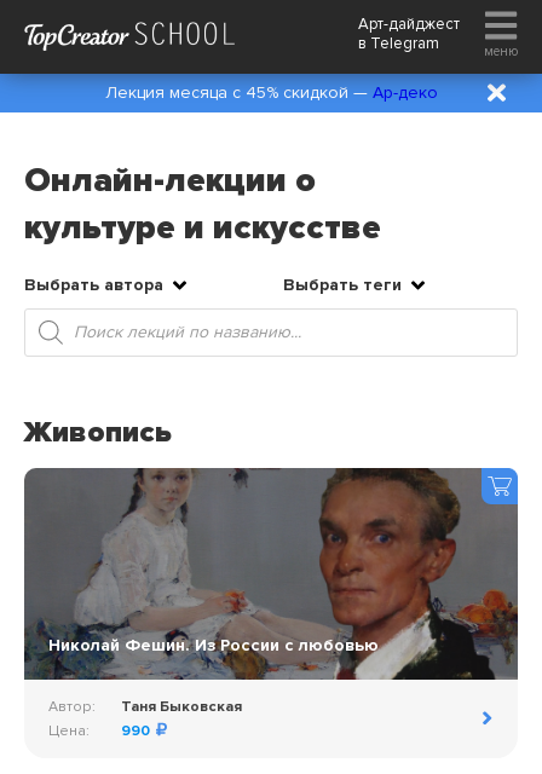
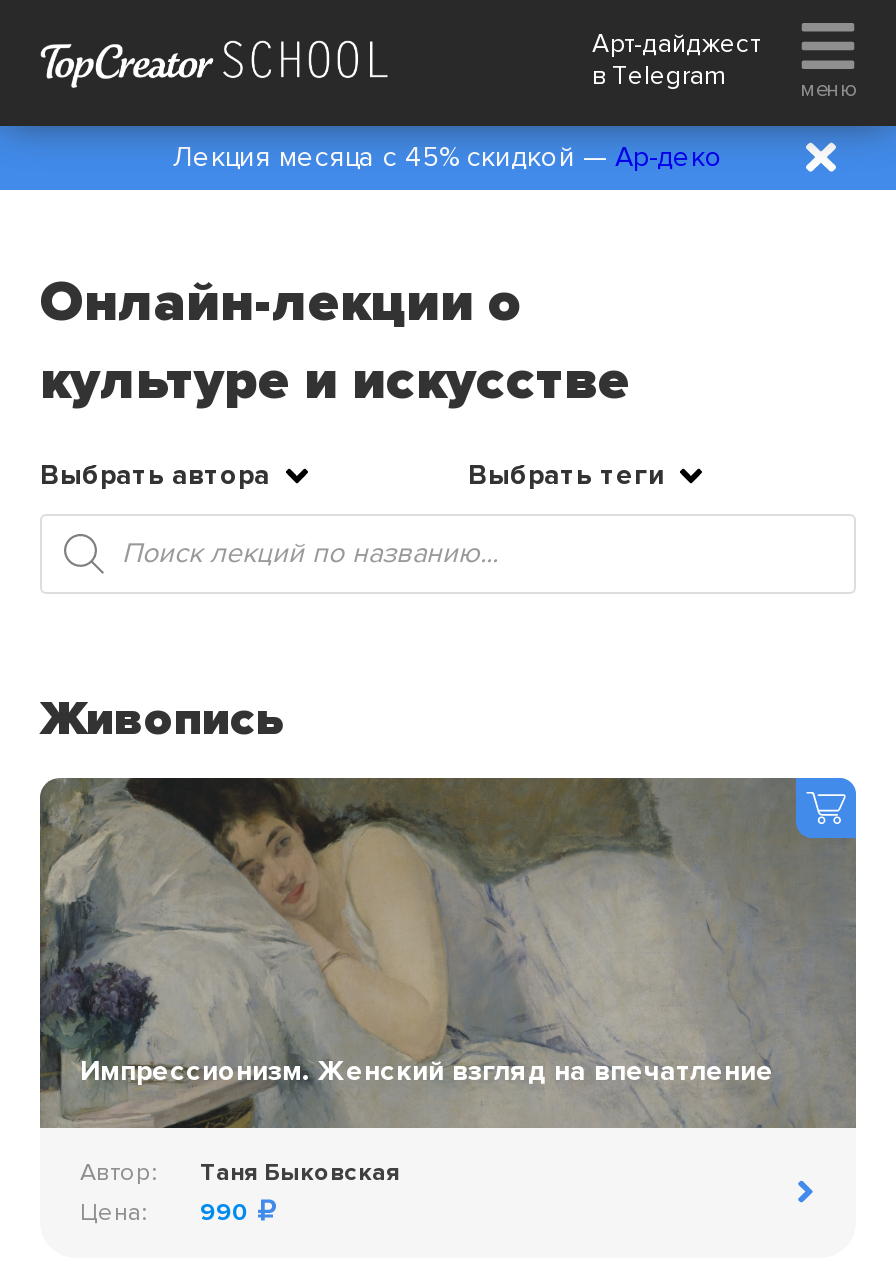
- [image]
- Николай Фешин. Из России с любовью
+ [image]
+ Импрессионизм. Женский взгляд на впечатление
